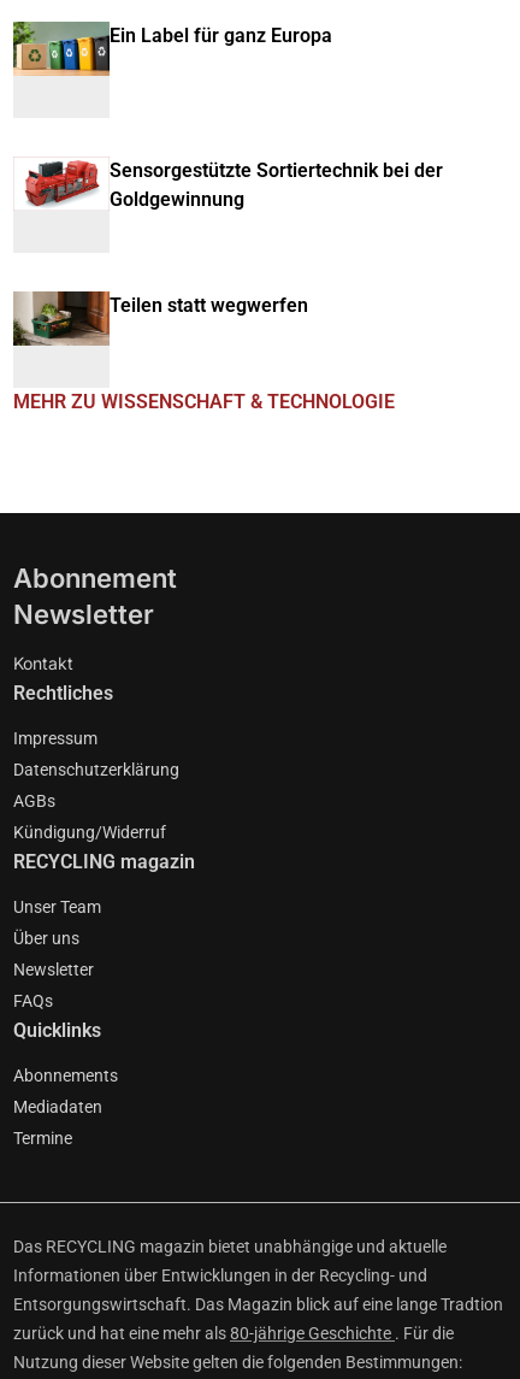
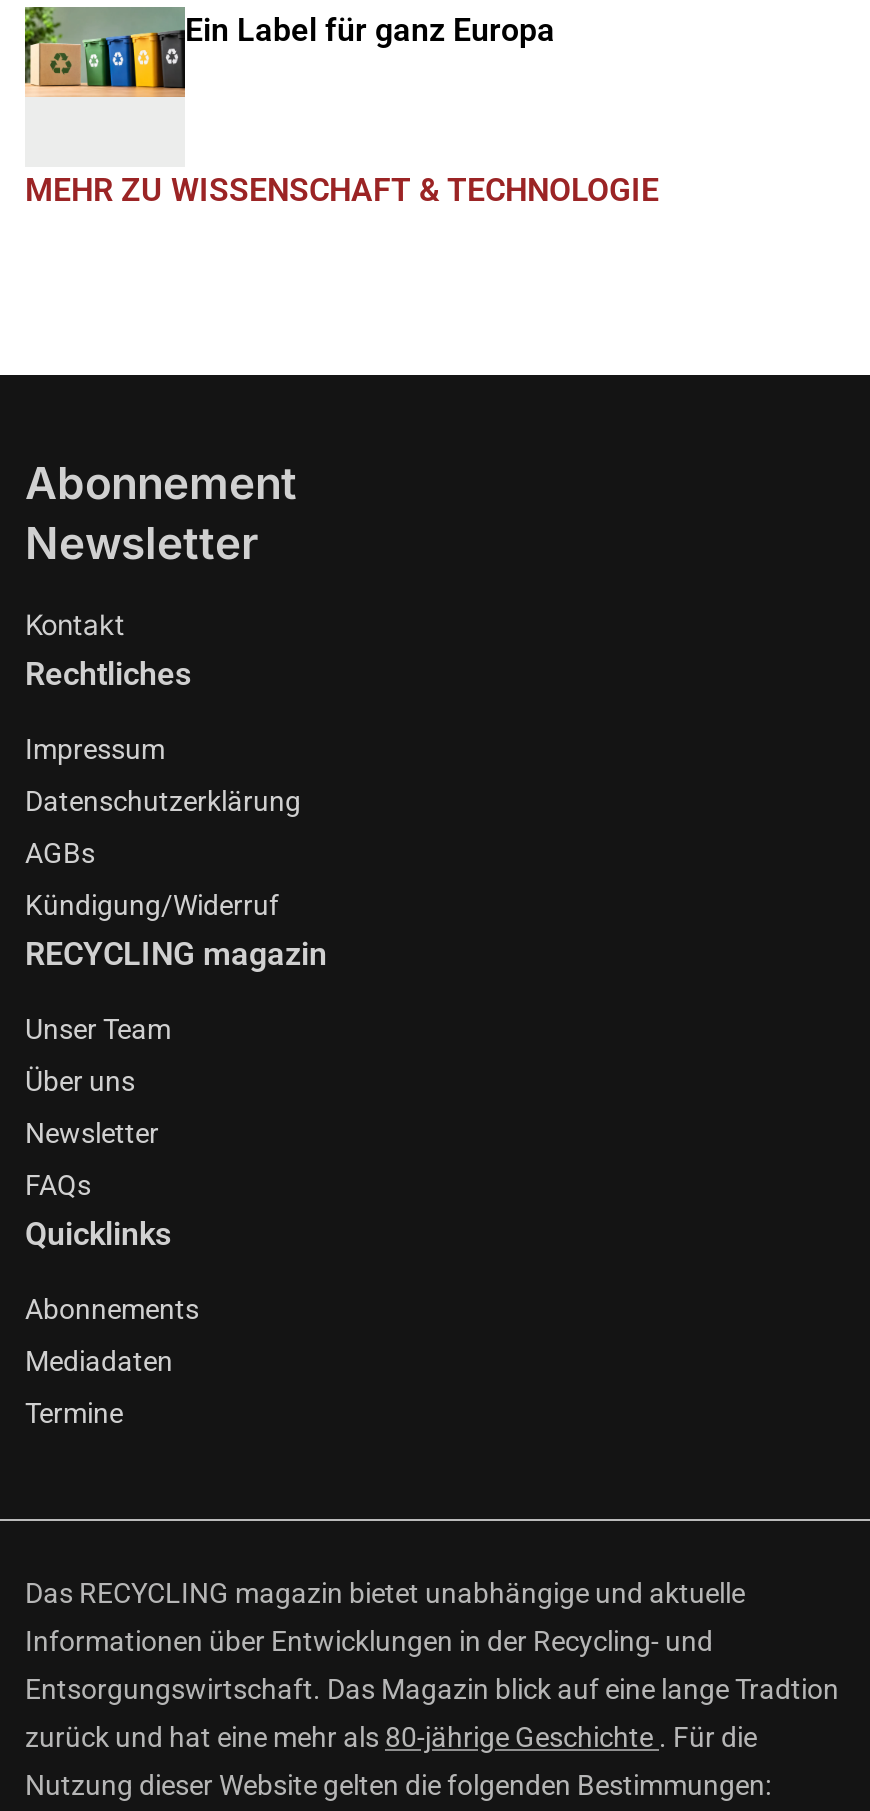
- [image]
- Sensorgestützte Sortiertechnik bei der
- Goldgewinnung

- [image]
- Teilen statt wegwerfen
